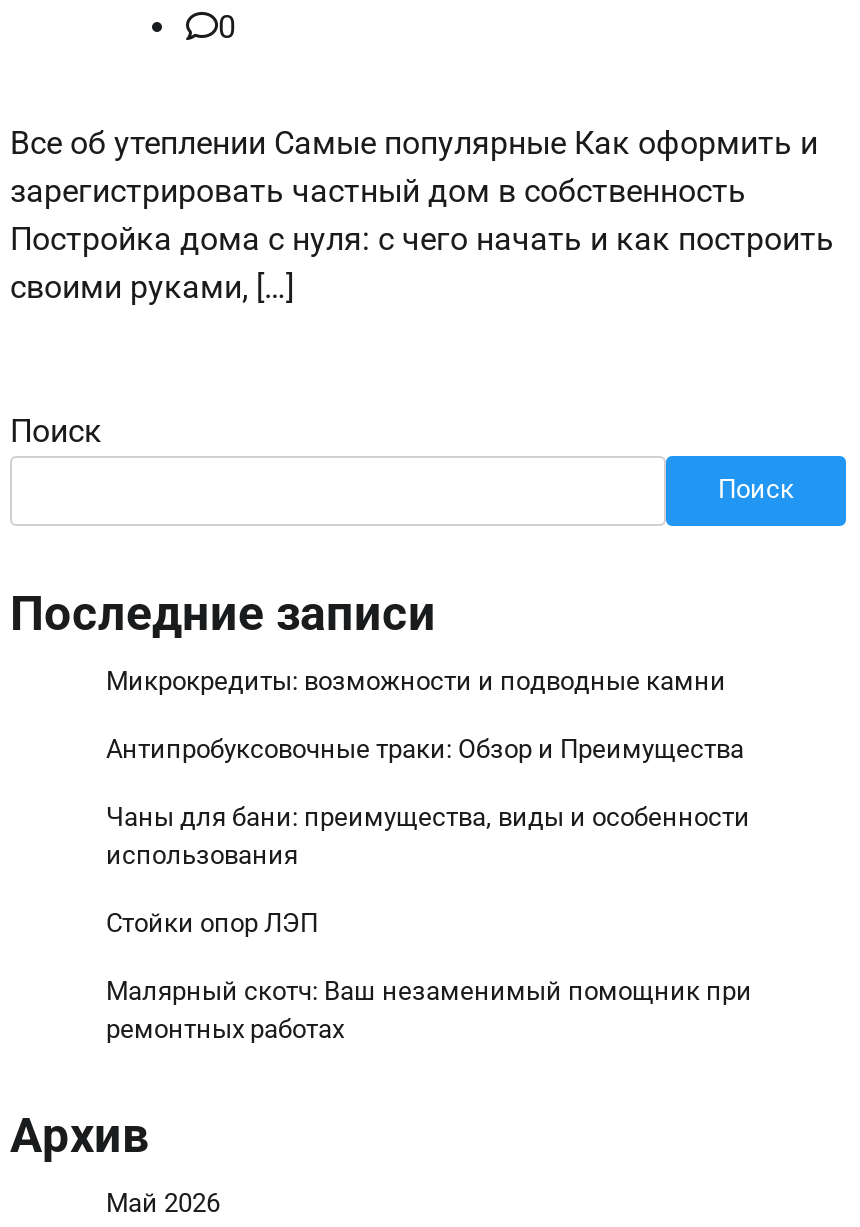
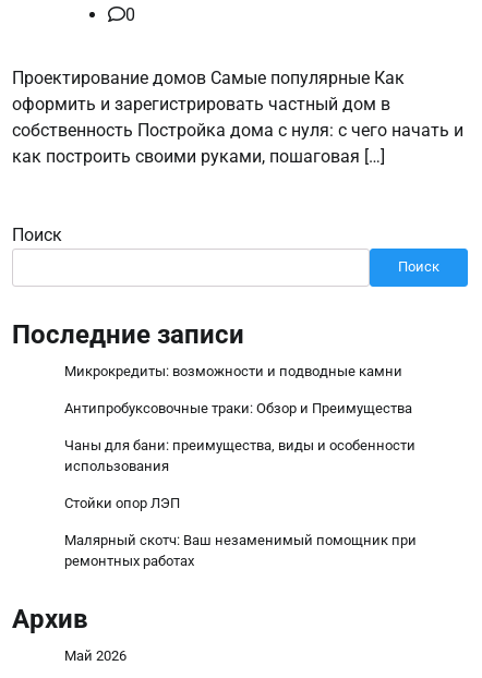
- Все об утеплении Самые популярные Как оформить и
- зарегистрировать частный дом в собственность
- Постройка дома с нуля: с чего начать и как построить
- своими руками, […]
+ Проектирование домов Самые популярные Как
+ оформить и зарегистрировать частный дом в
+ собственность Постройка дома с нуля: с чего начать и
+ как построить своими руками, пошаговая […]
